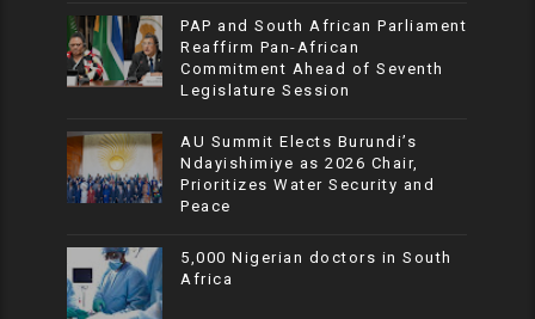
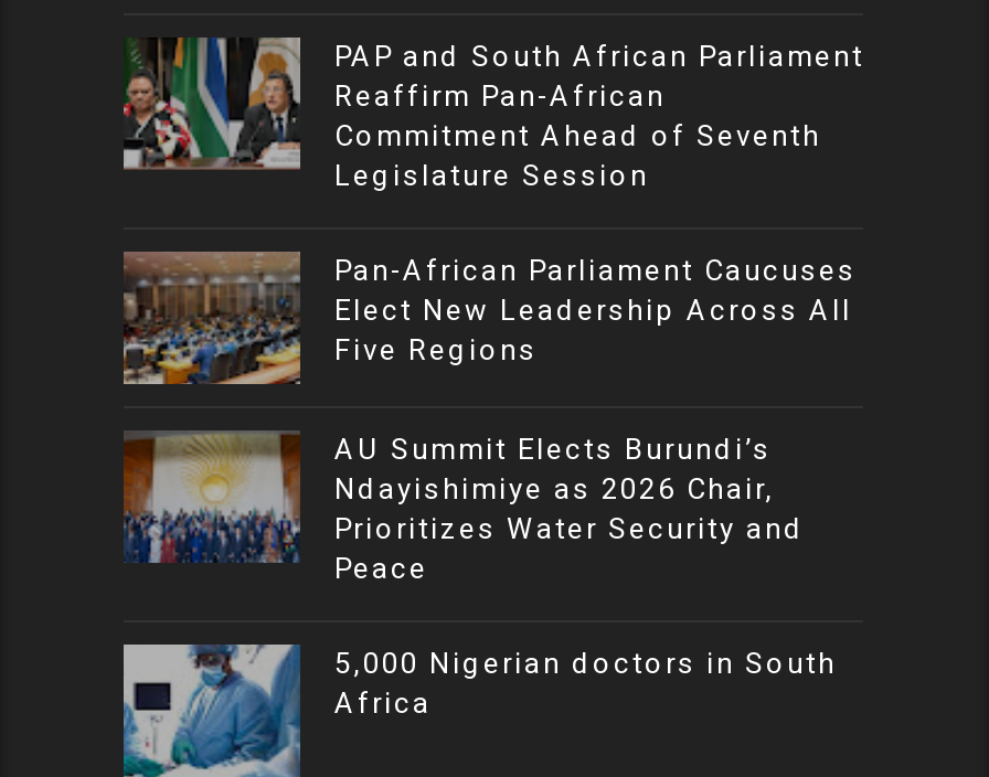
+ [image]
+ Pan-African Parliament Caucuses
+ Elect New Leadership Across All
+ Five Regions
